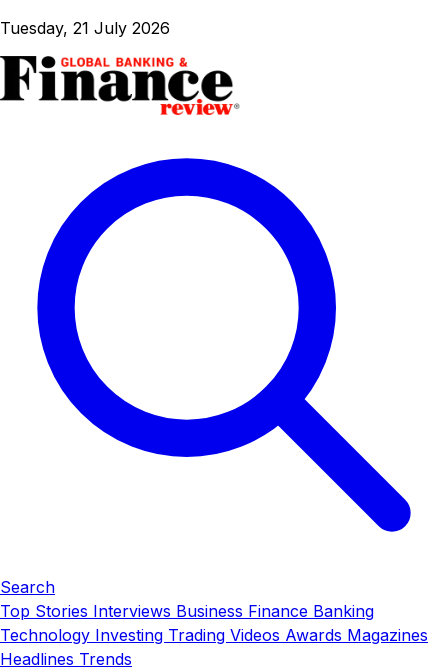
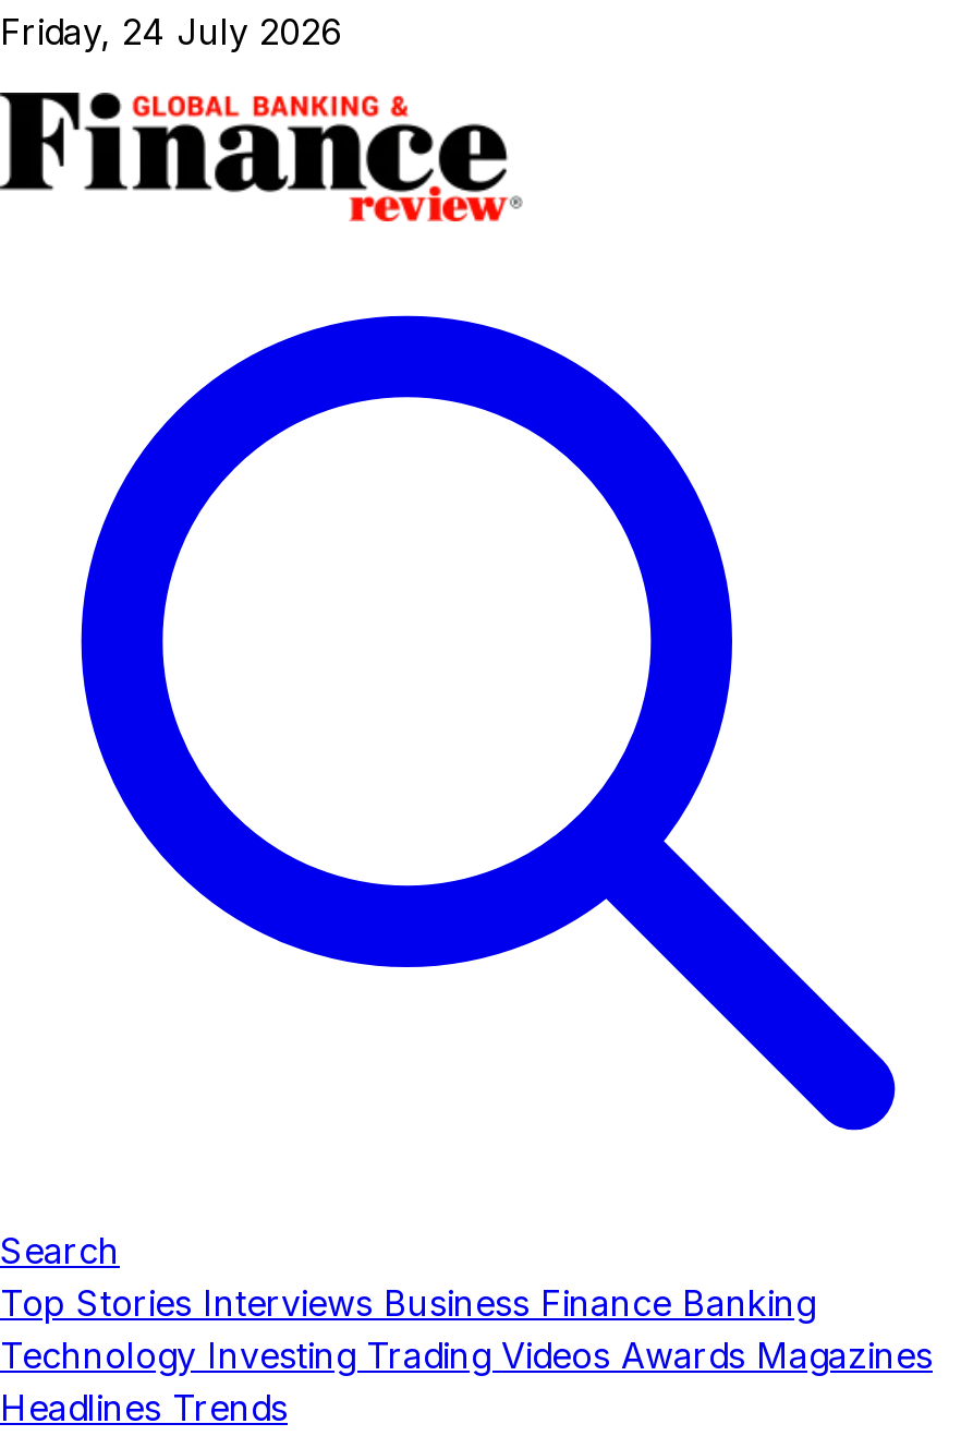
- Tuesday, 21 July 2026
+ Friday, 24 July 2026
